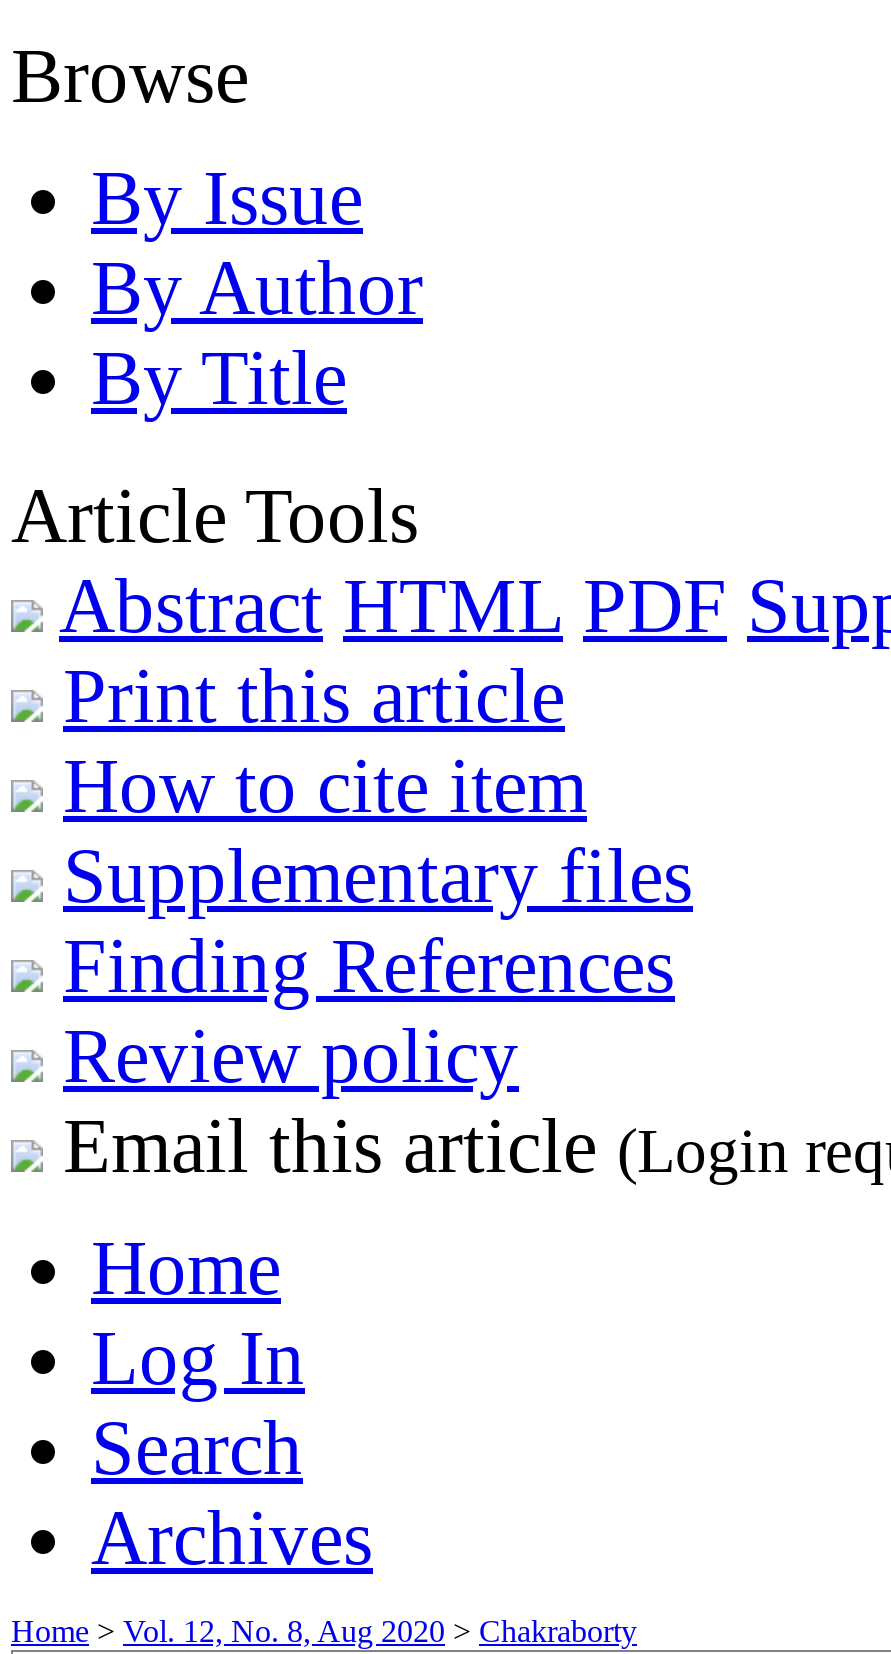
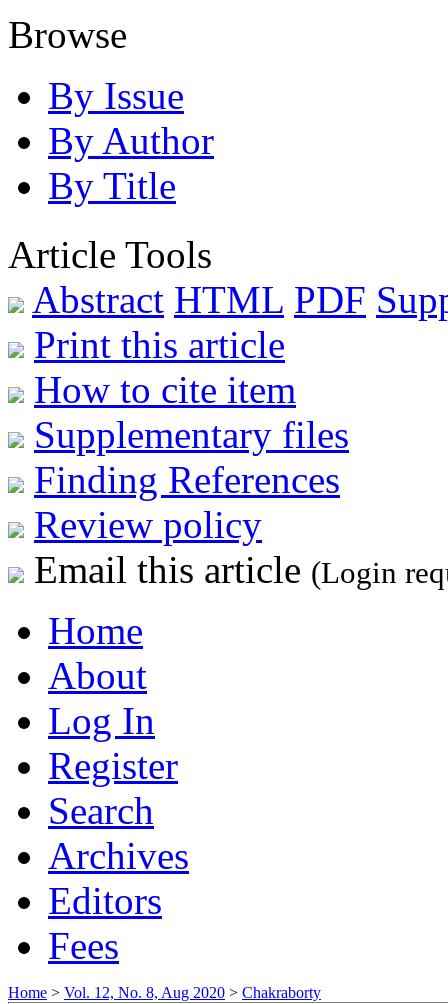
+ About

+ Register

+ Editors
+ Fees
